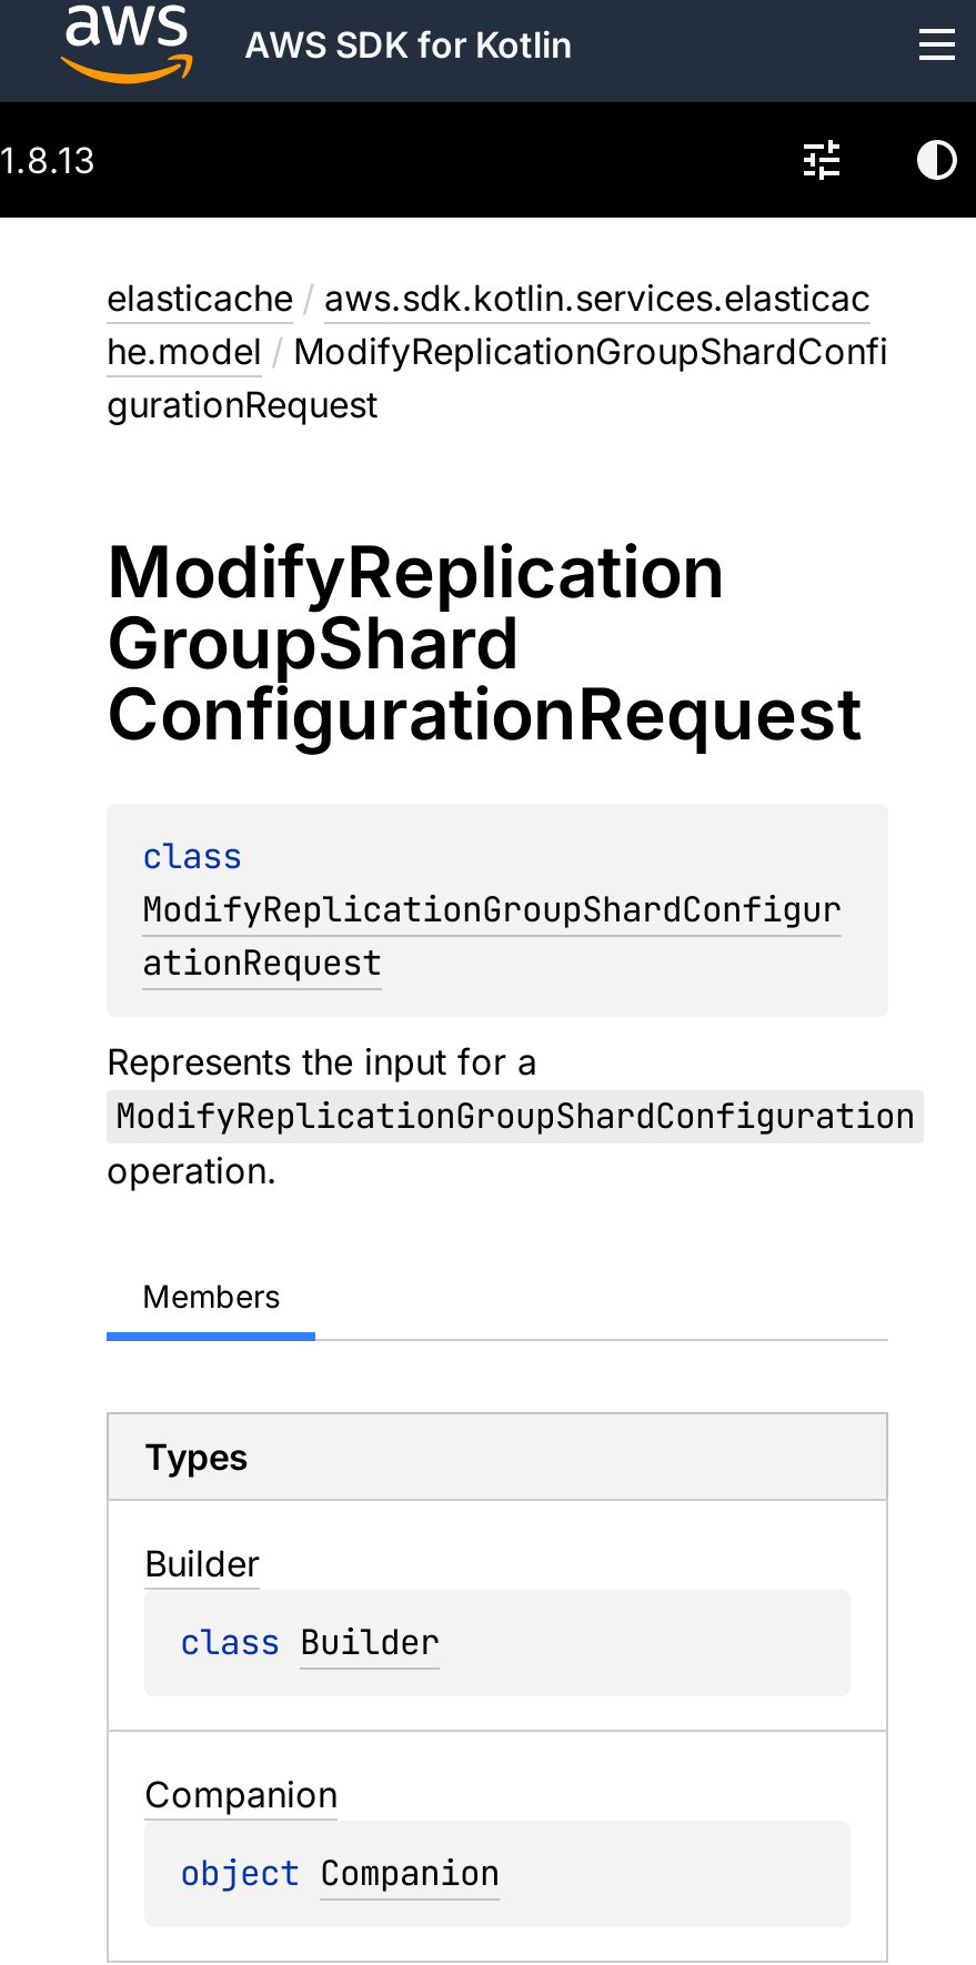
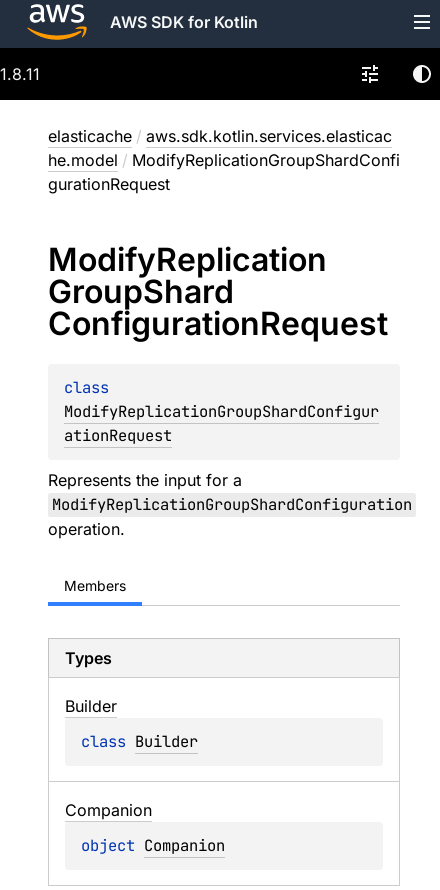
- 1.8.13
+ 1.8.11
